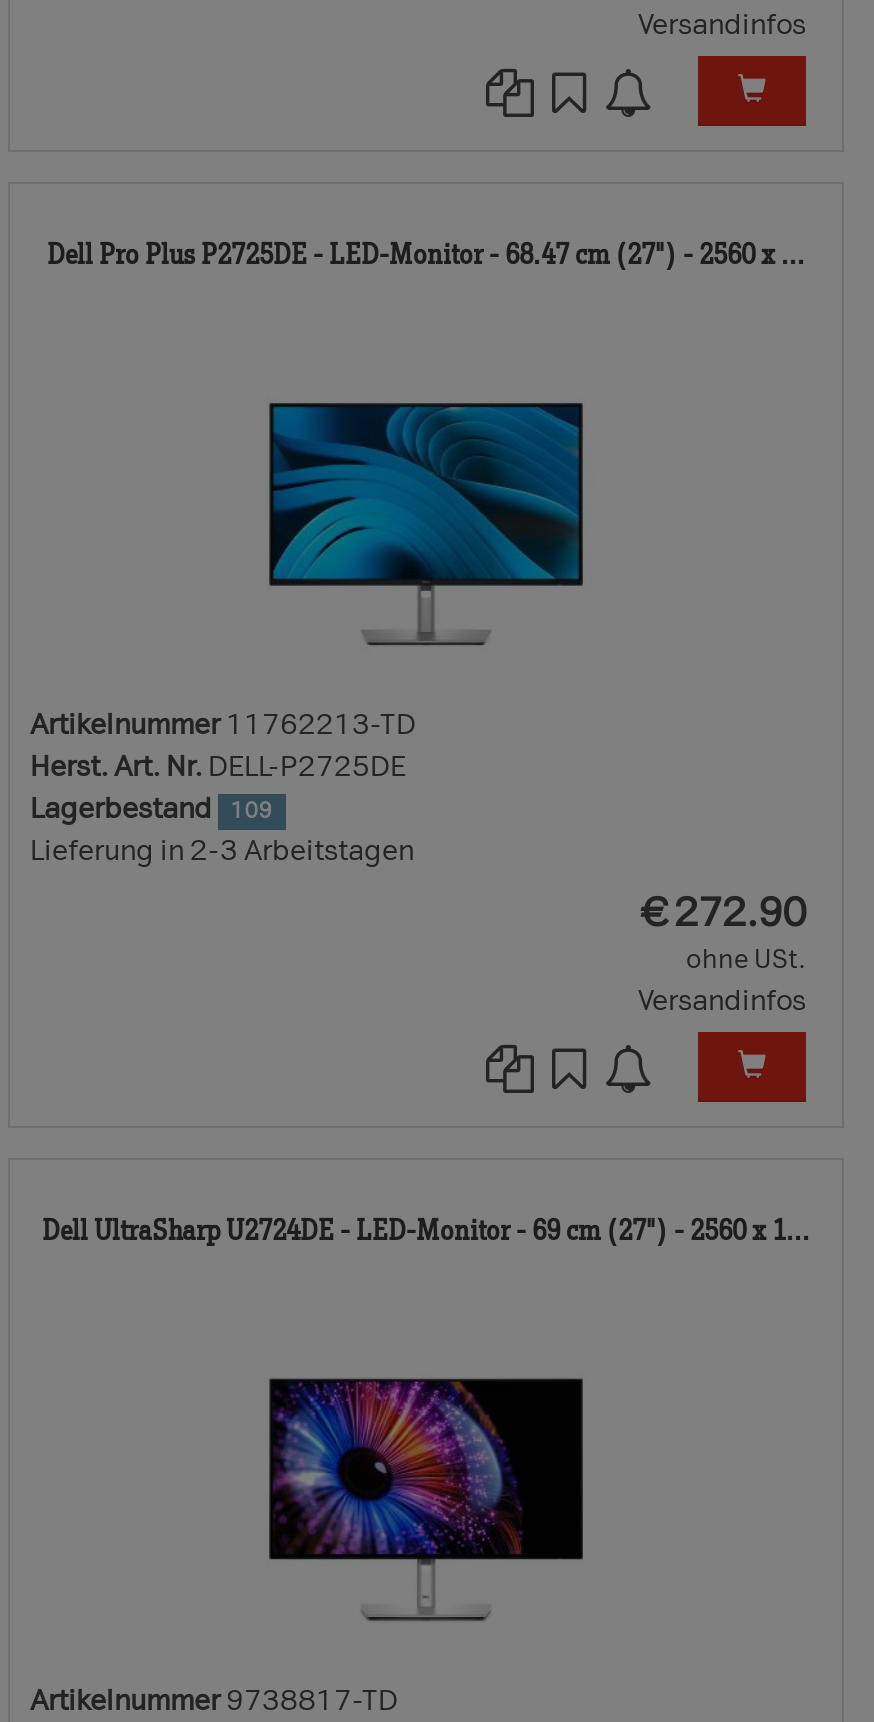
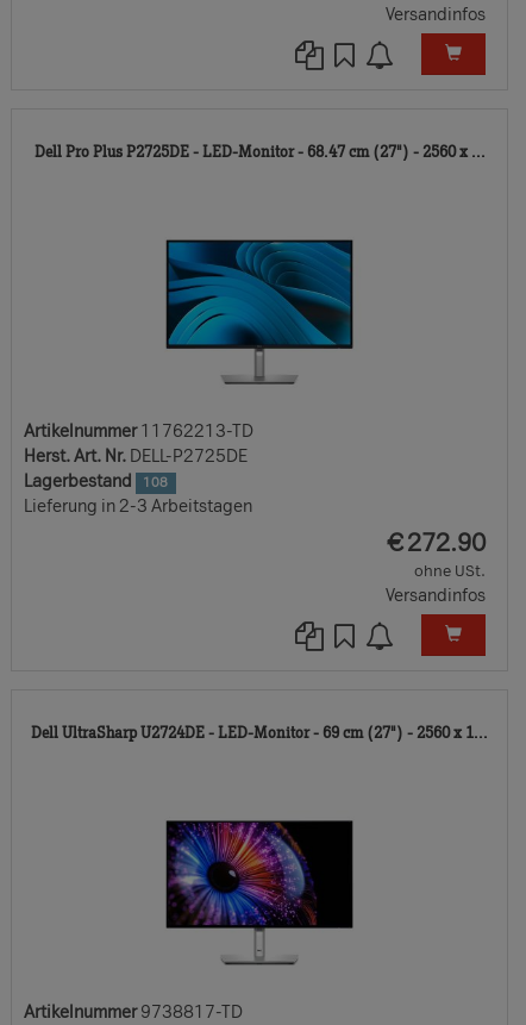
- Lagerbestand 109
+ Lagerbestand 108
